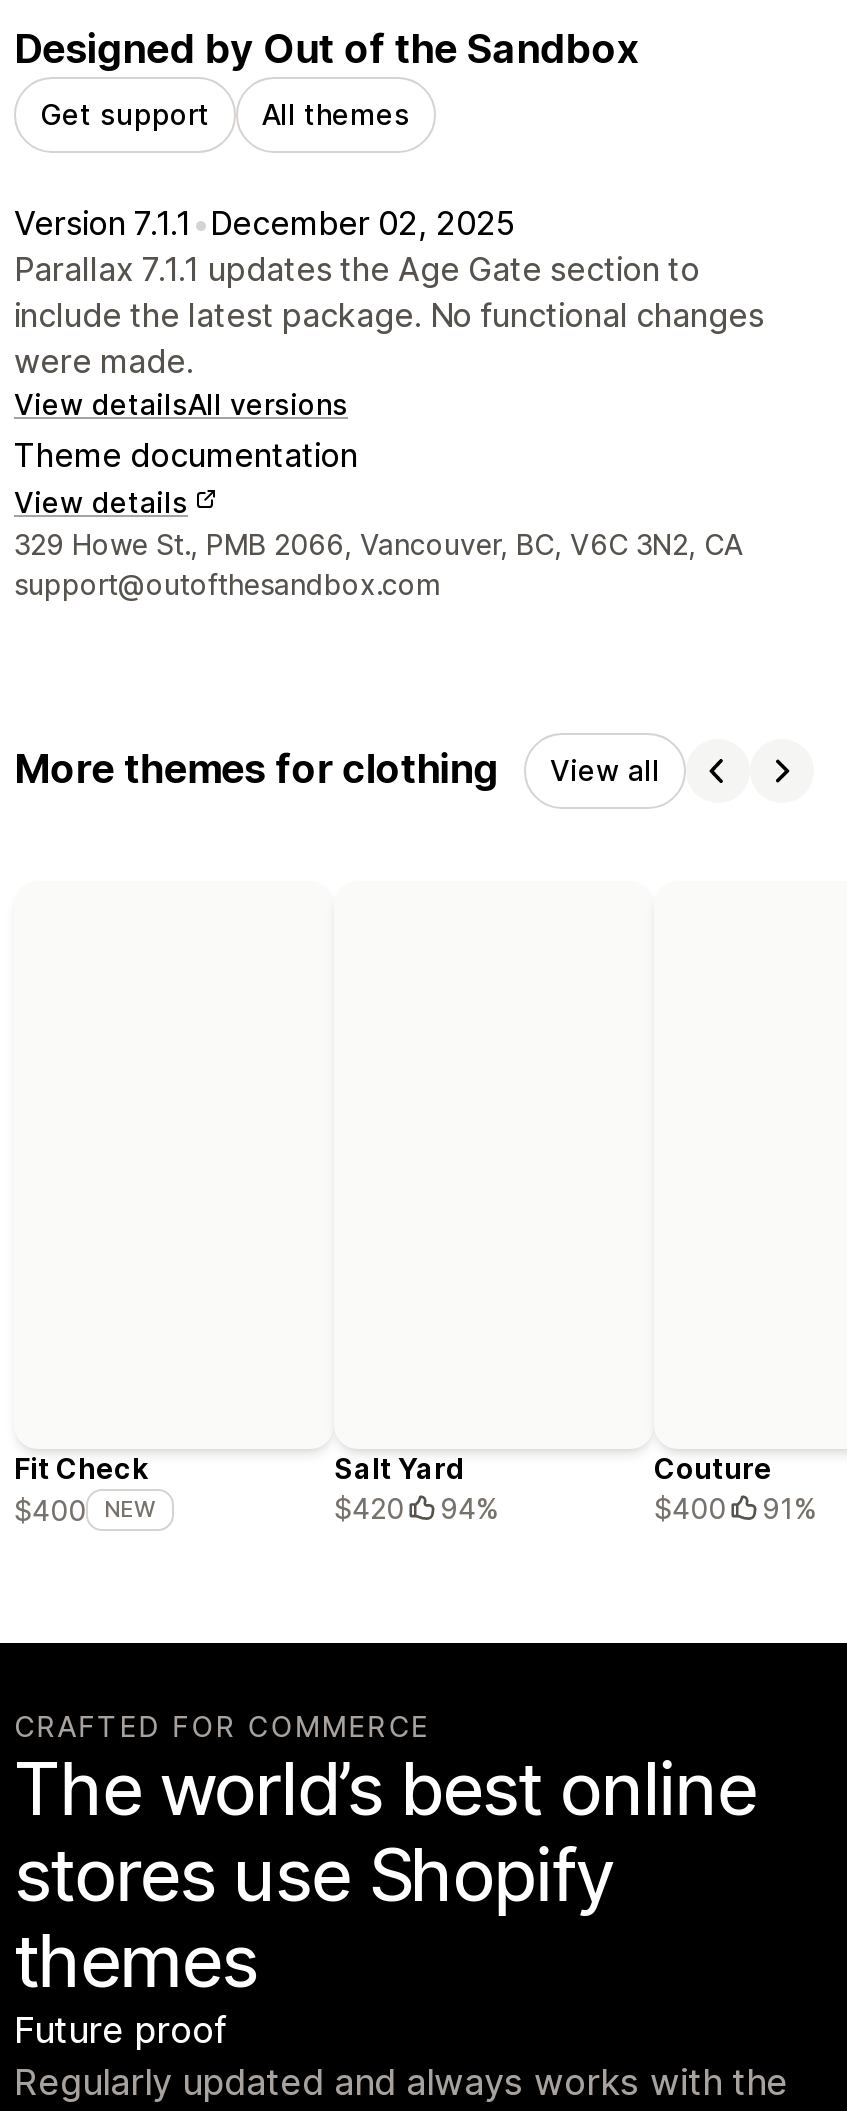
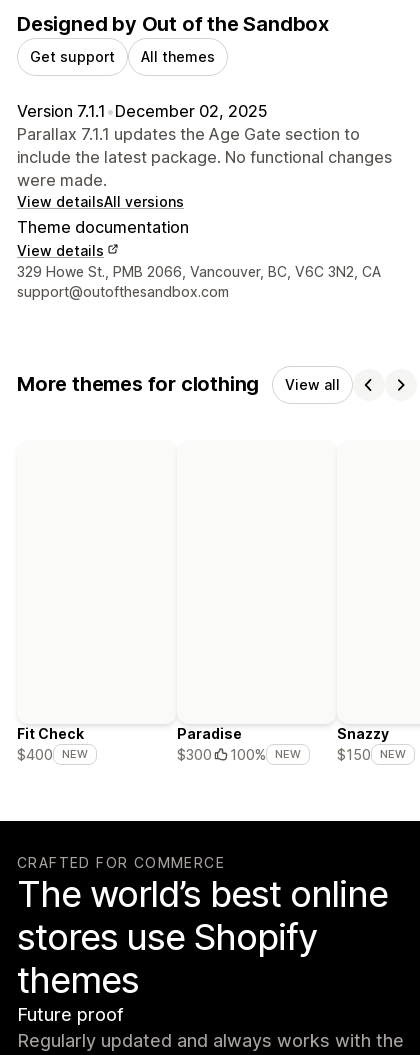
- Salt Yard
- $420
- 94%
+ Paradise
+ $300
+ 100%
+ NEW

- Couture
- $400
- 91%
+ Snazzy
+ $150
+ NEW
